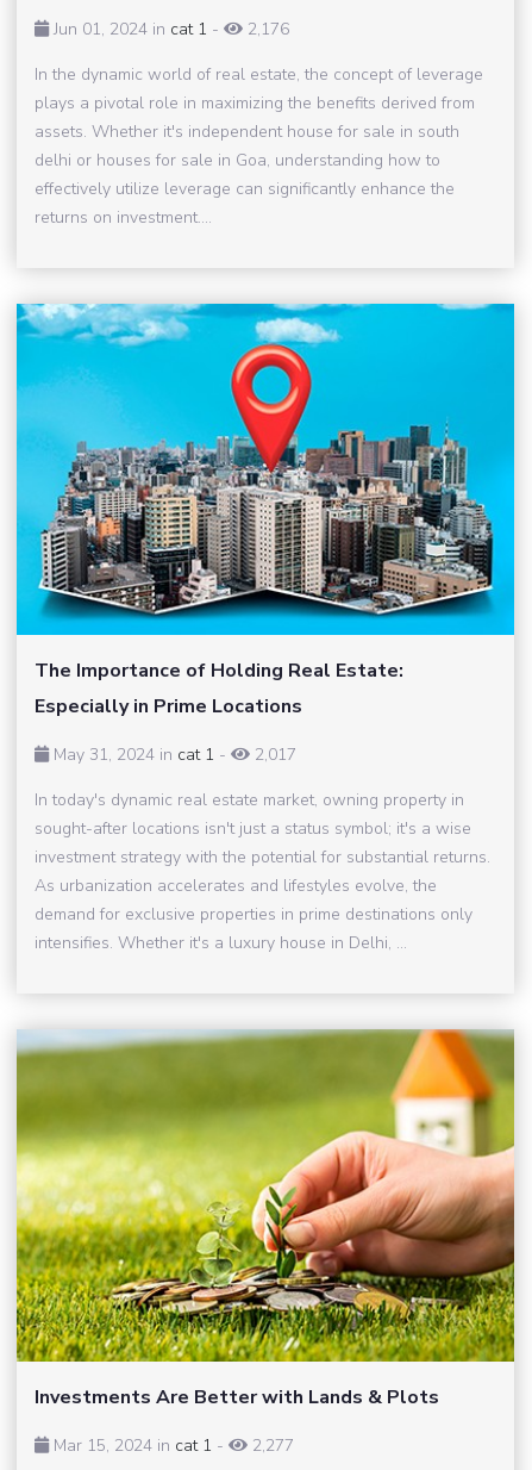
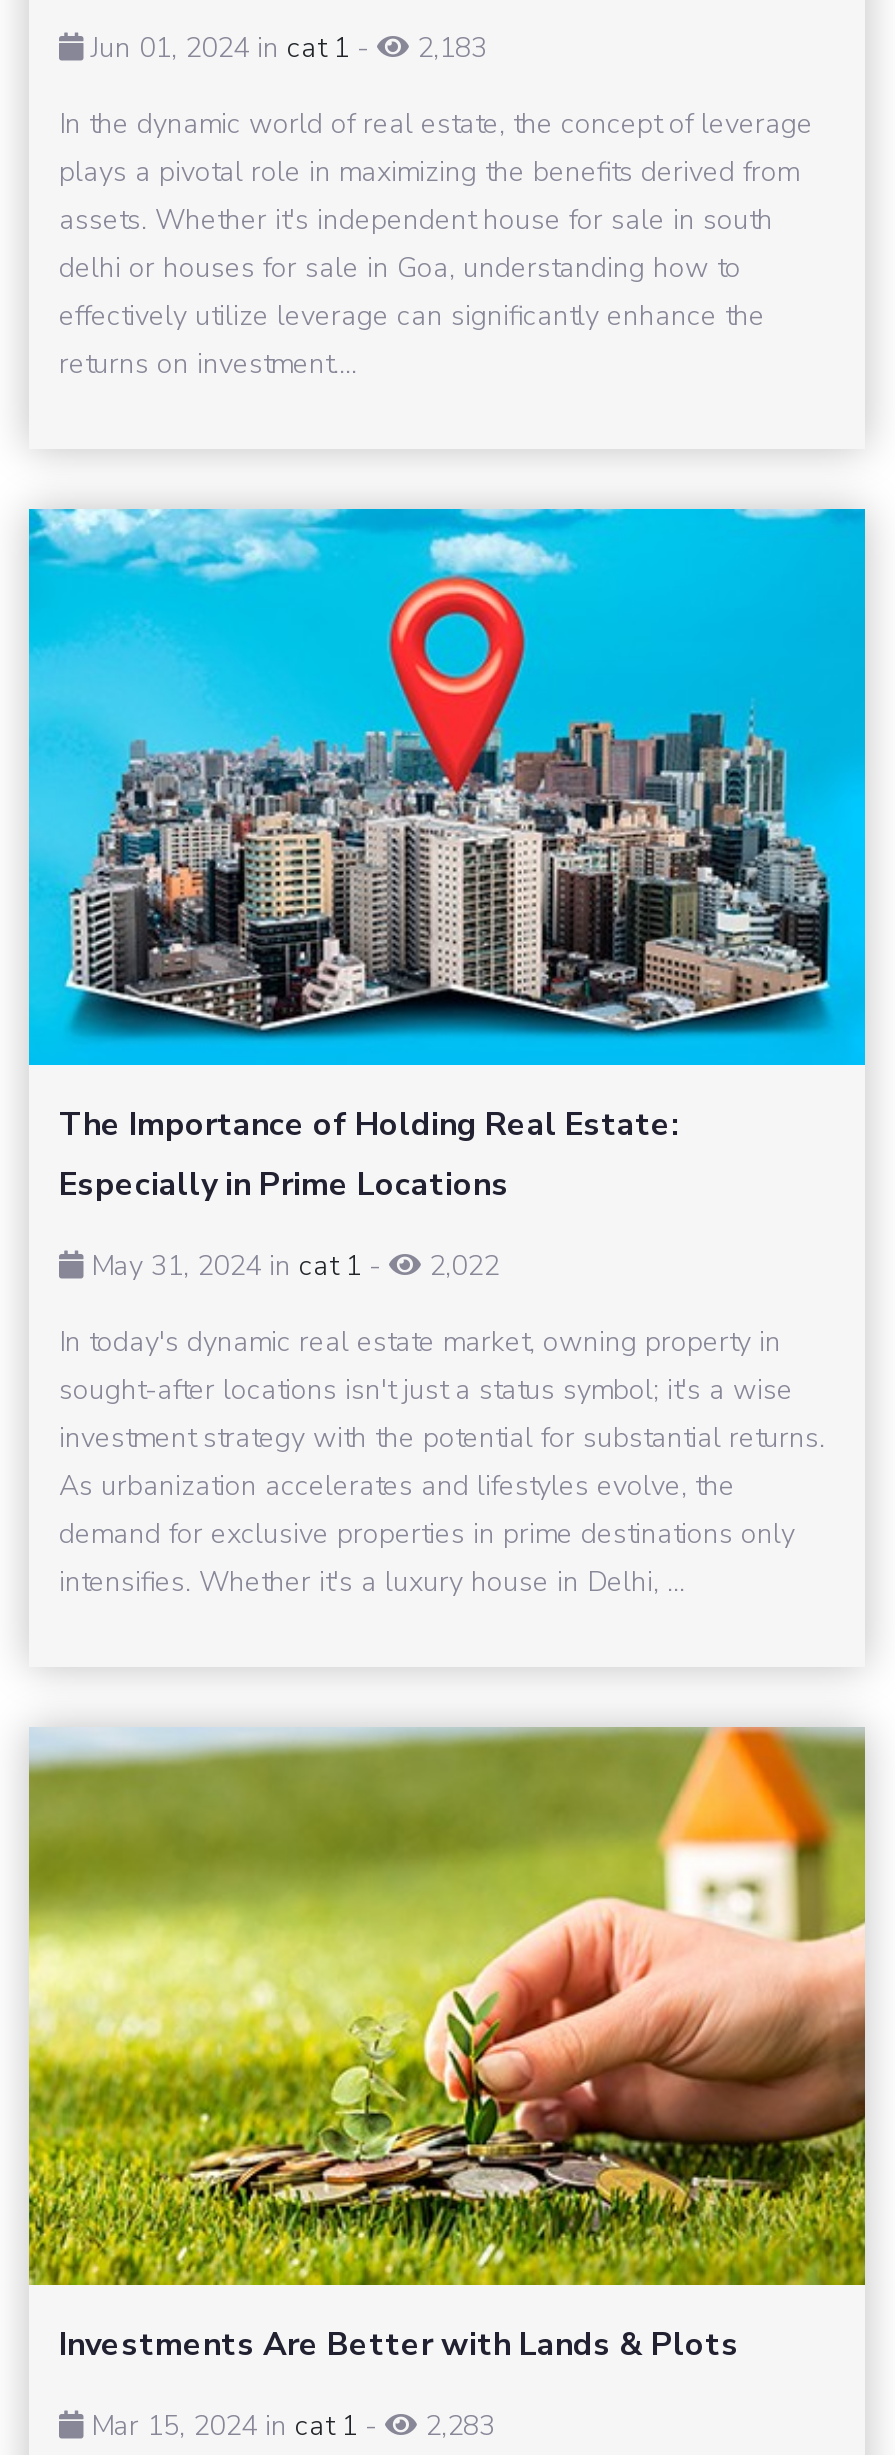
- Jun 01, 2024 in cat 1 - 2,176
+ Jun 01, 2024 in cat 1 - 2,183

- May 31, 2024 in cat 1 - 2,017
+ May 31, 2024 in cat 1 - 2,022

- Mar 15, 2024 in cat 1 - 2,277
+ Mar 15, 2024 in cat 1 - 2,283
